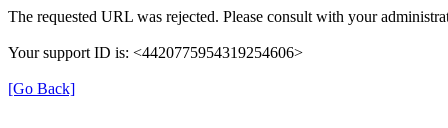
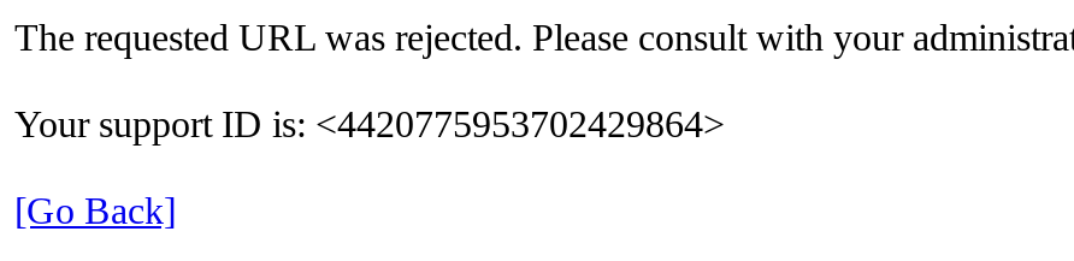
- Your support ID is: <4420775954319254606>
+ Your support ID is: <4420775953702429864>
